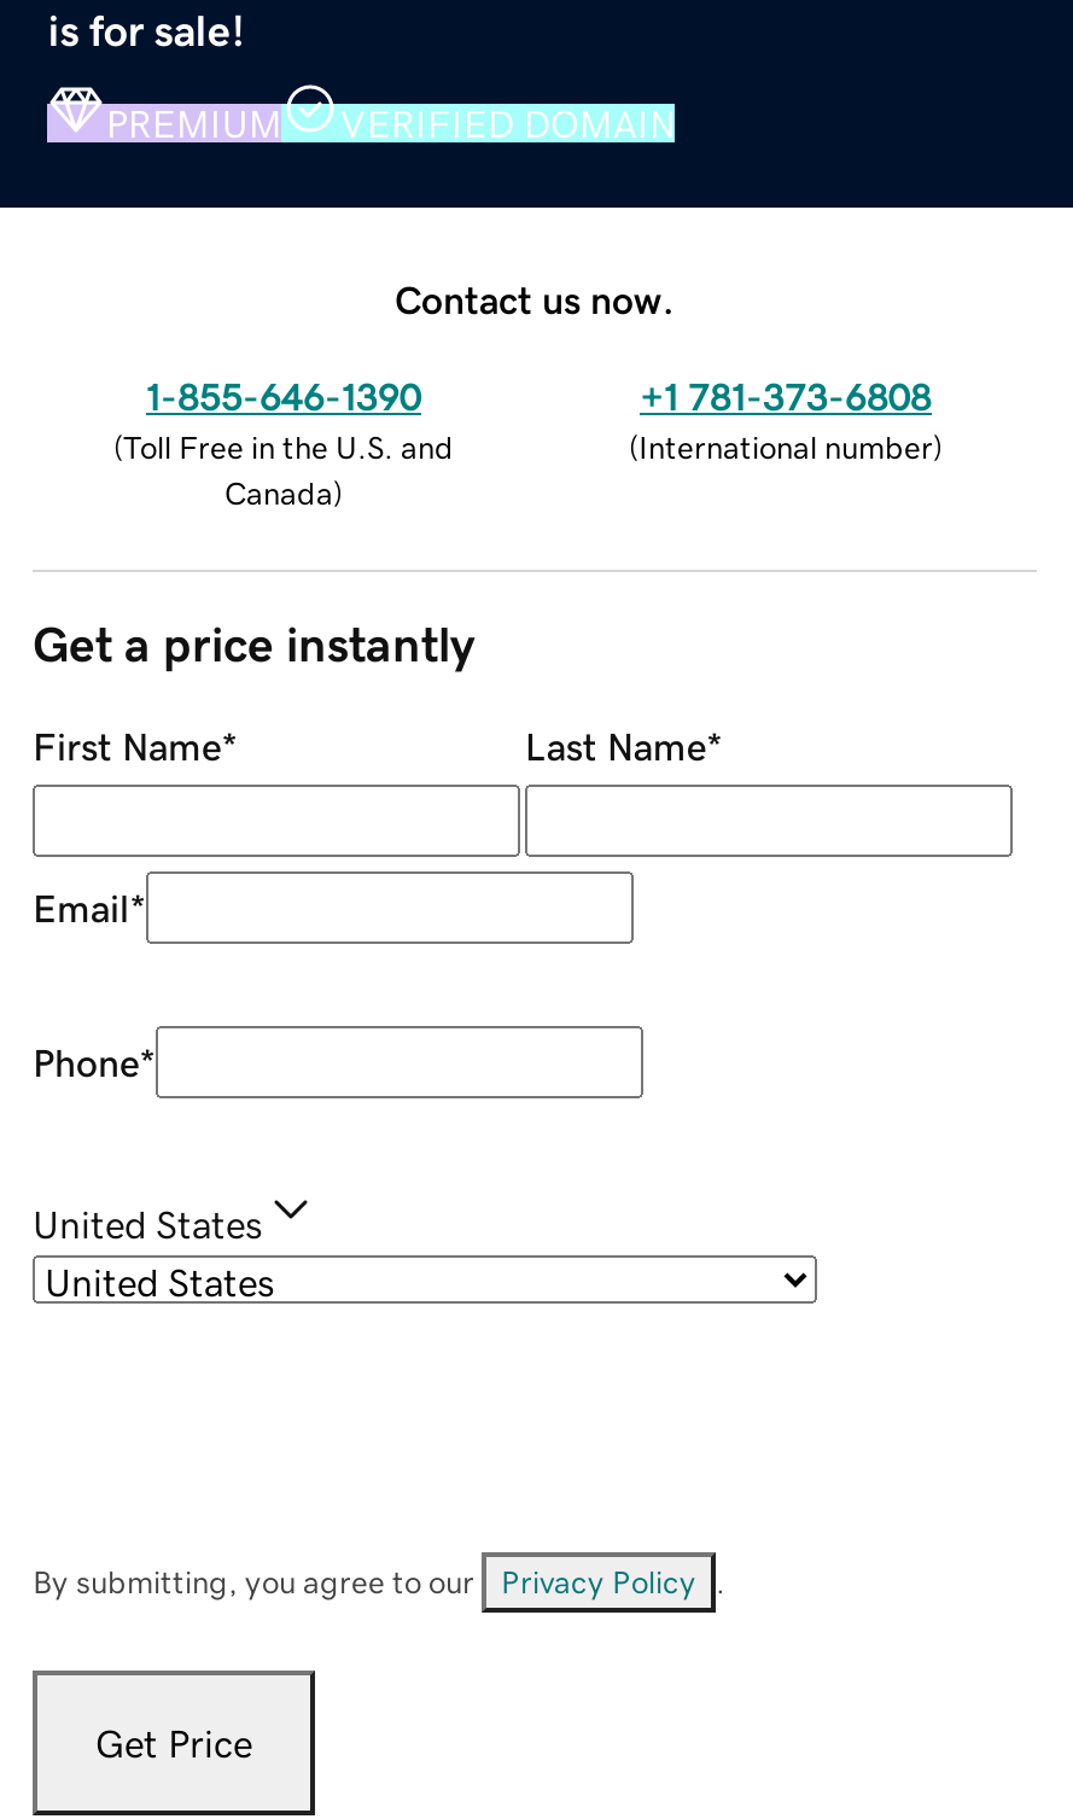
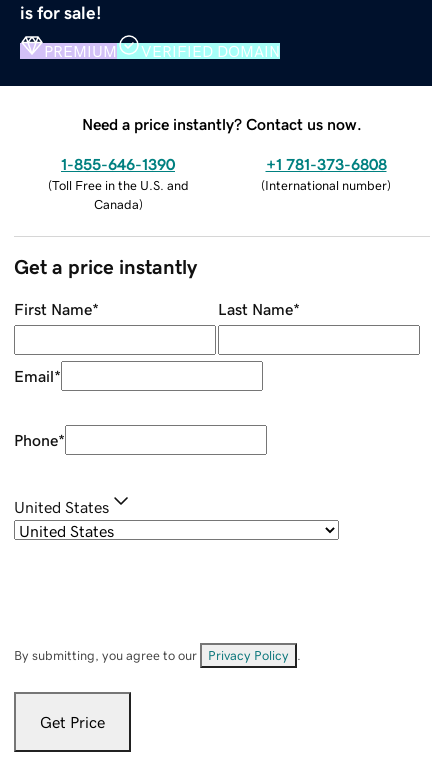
- Contact us now.
+ Need a price instantly? Contact us now.
